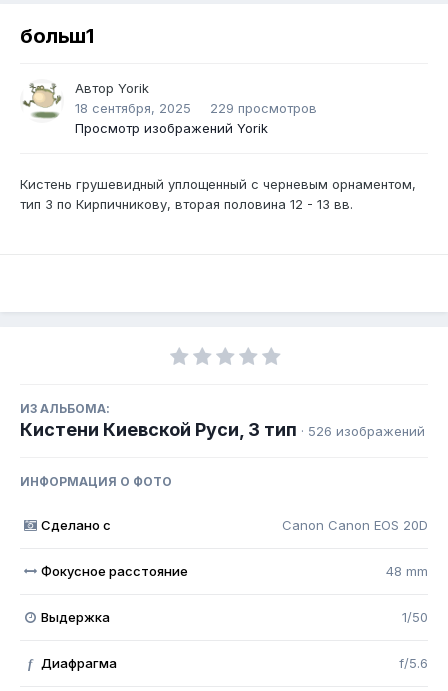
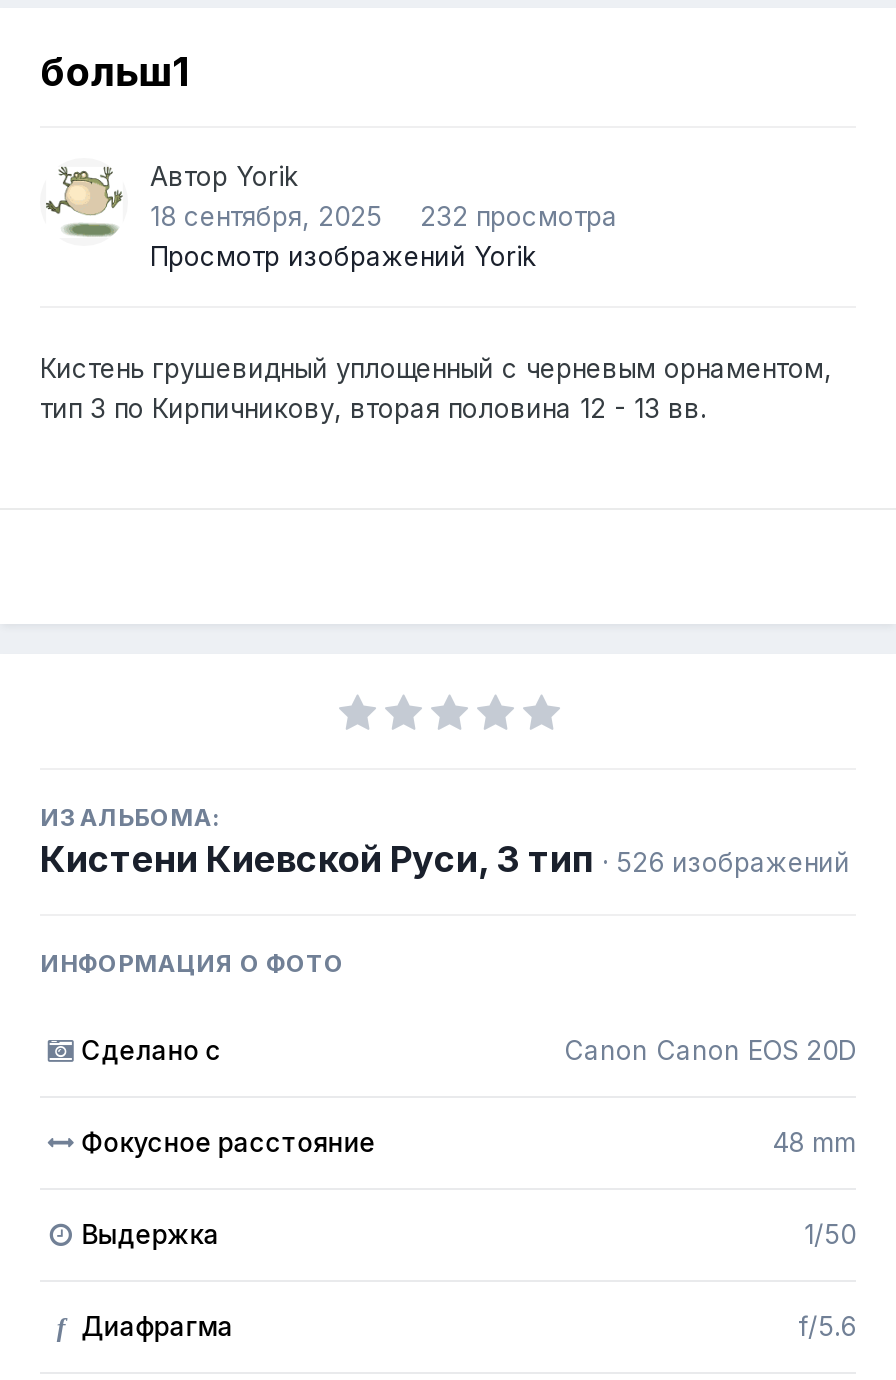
- 18 сентября, 2025 229 просмотров
+ 18 сентября, 2025 232 просмотра
